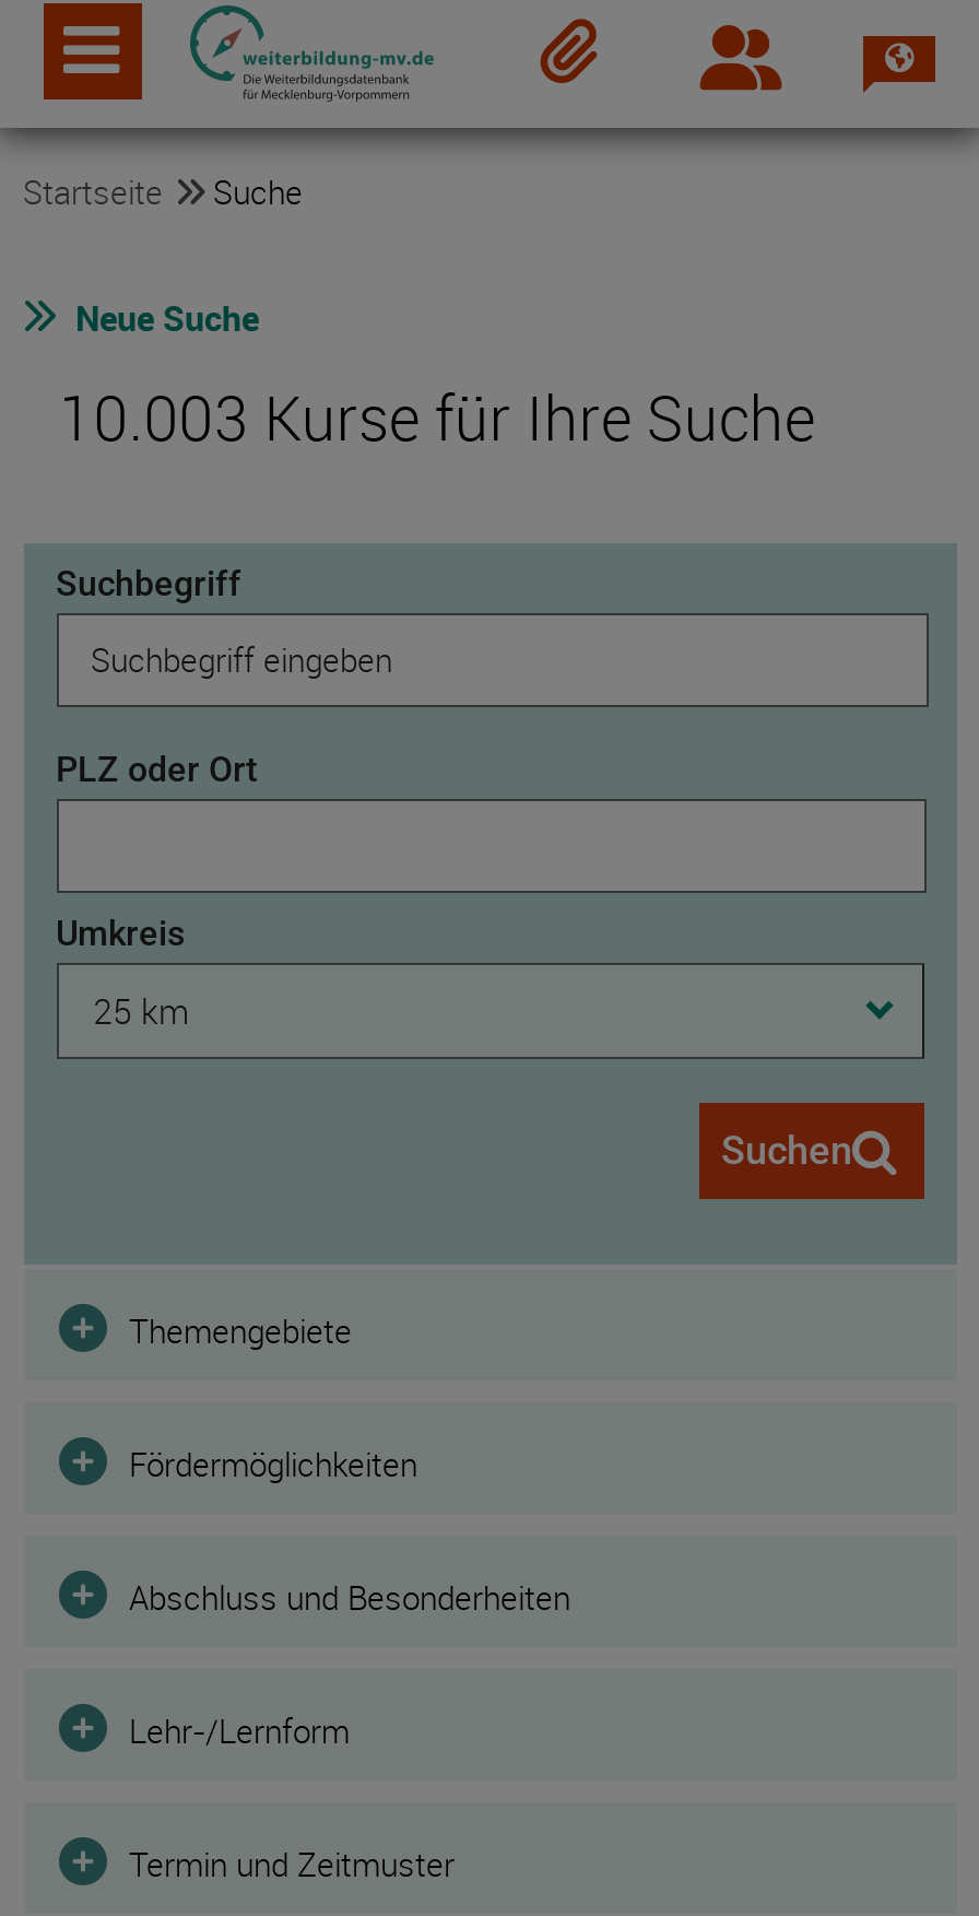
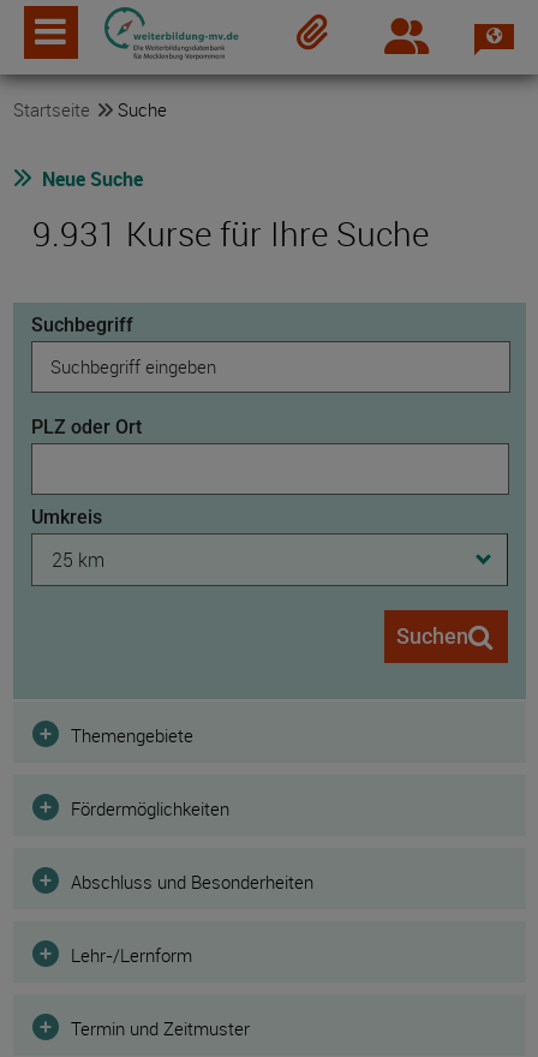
- 10.003 Kurse für Ihre Suche
+ 9.931 Kurse für Ihre Suche
